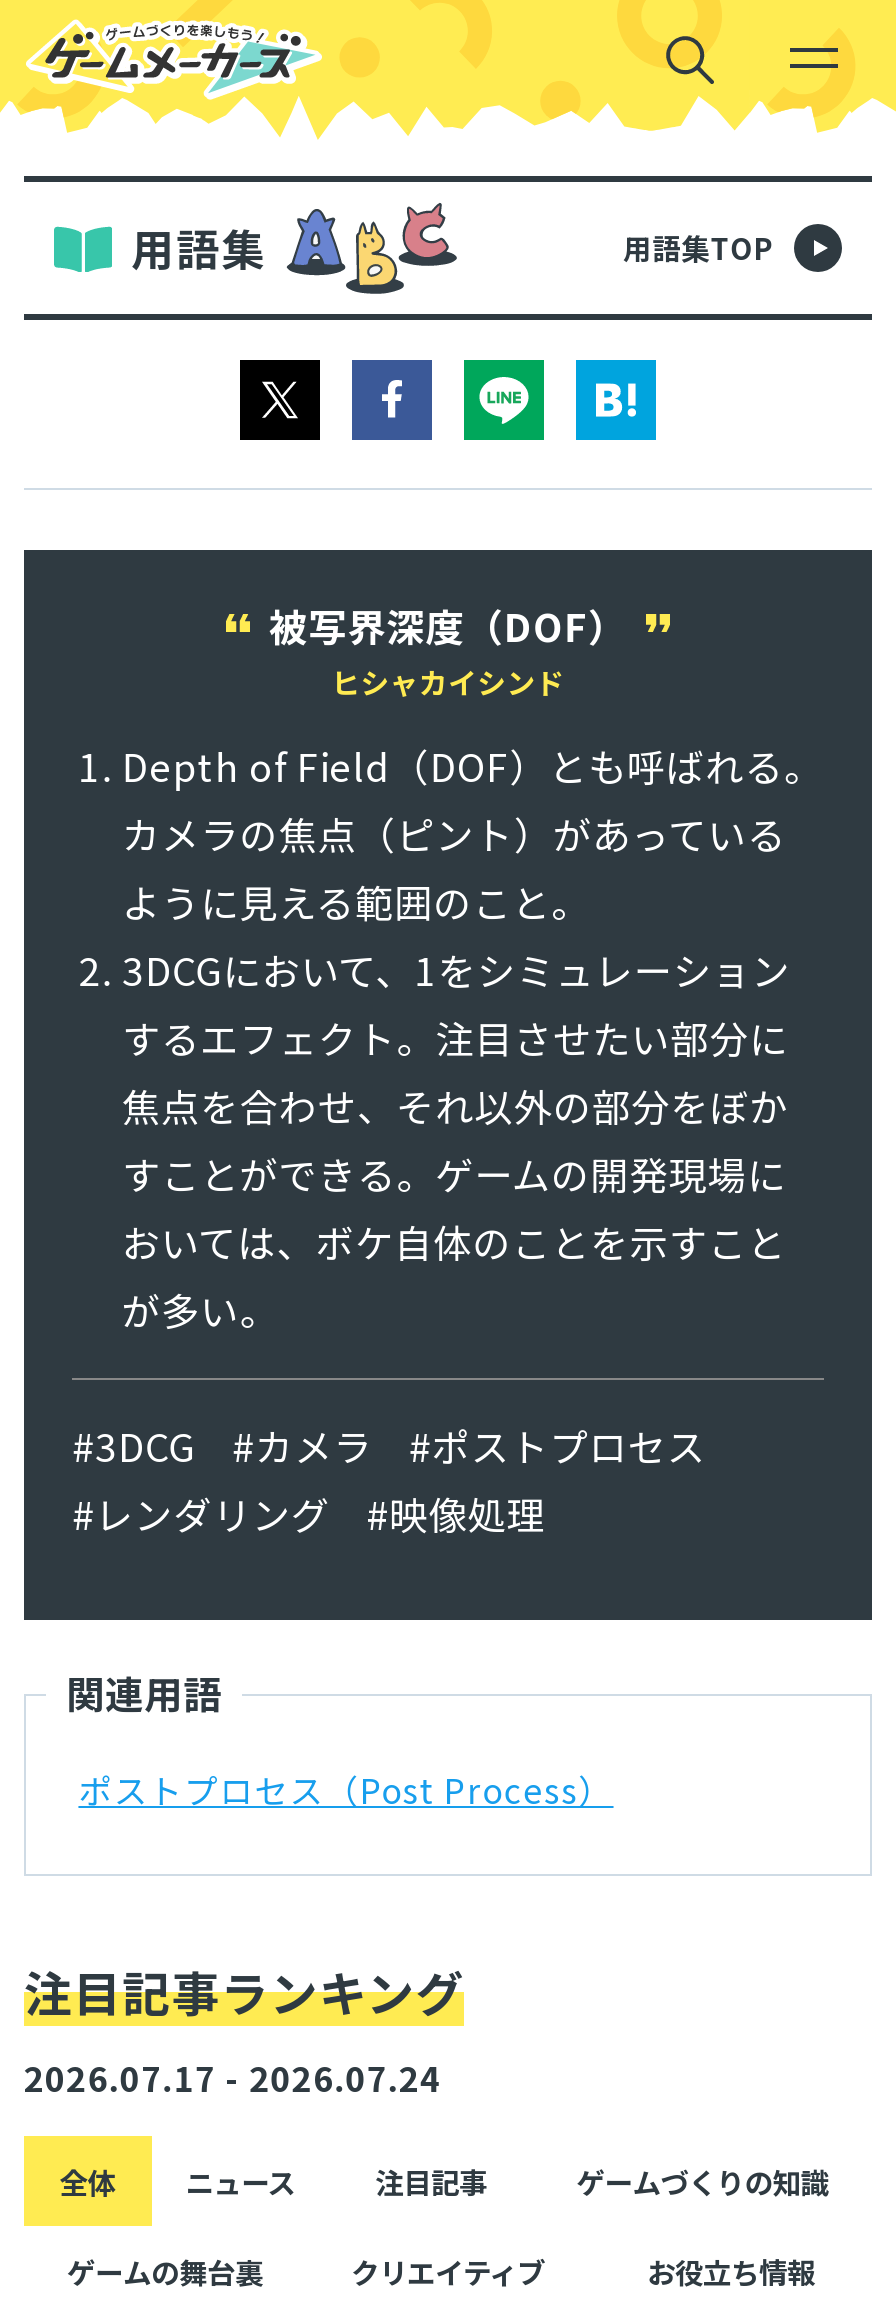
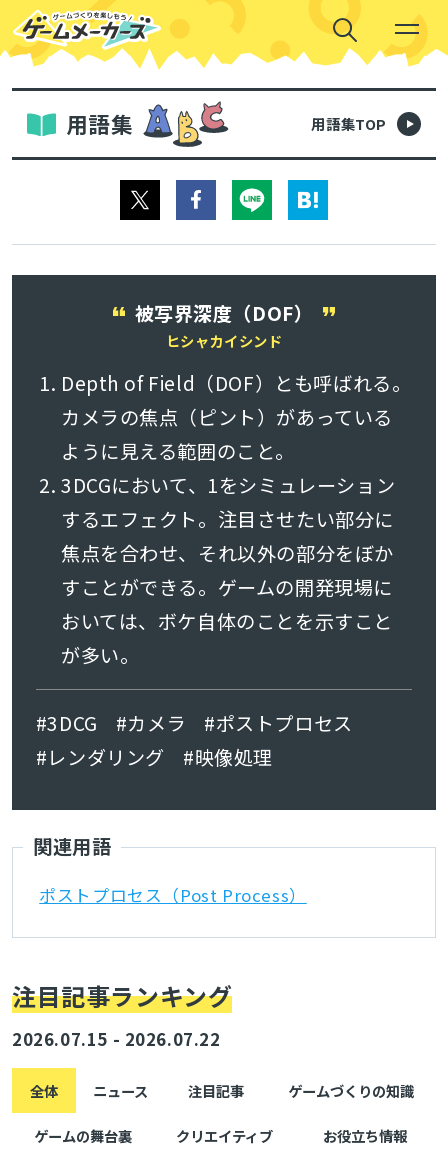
- 2026.07.17 - 2026.07.24
+ 2026.07.15 - 2026.07.22
